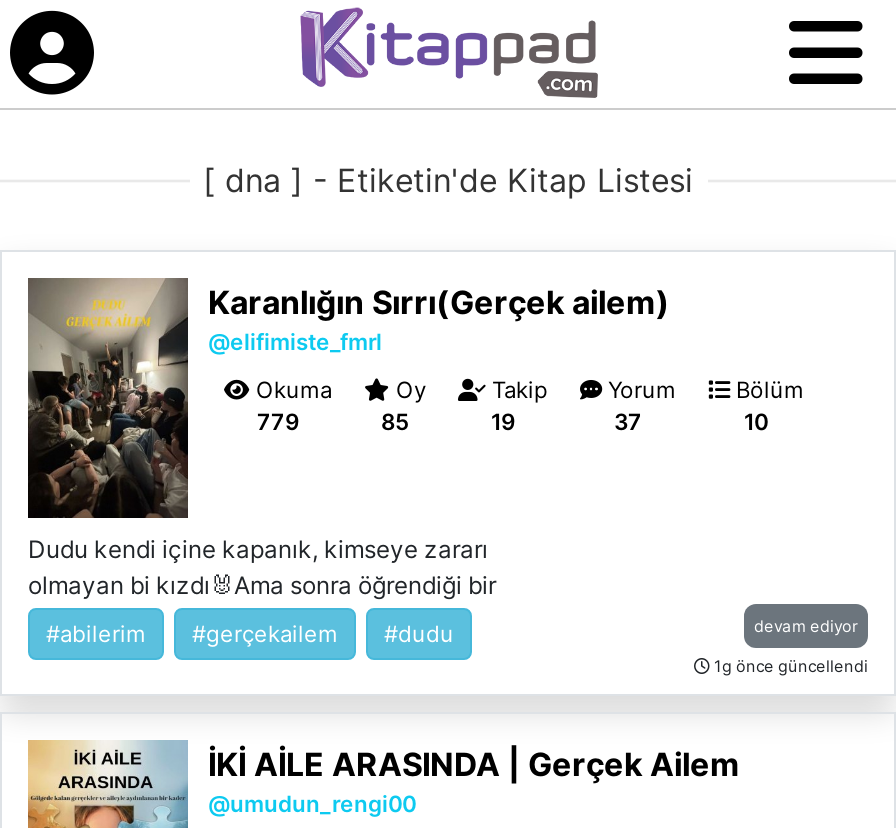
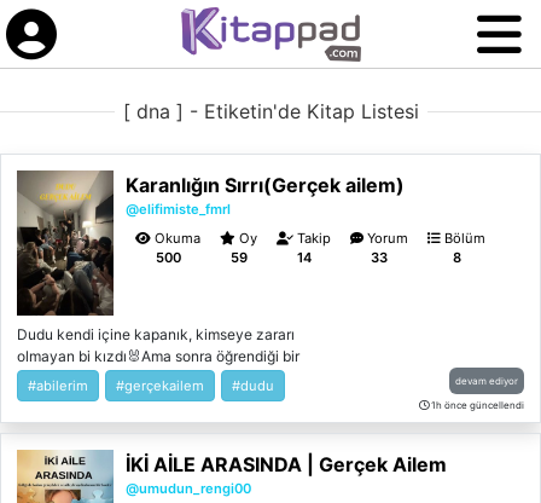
- 779
+ 500

- 85
+ 59

- 19
+ 14

- 37
+ 33

- 10
+ 8

- 1g önce güncellendi
+ 1h önce güncellendi
